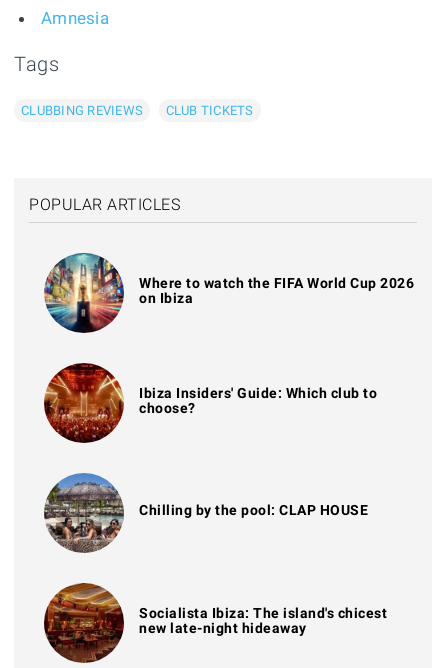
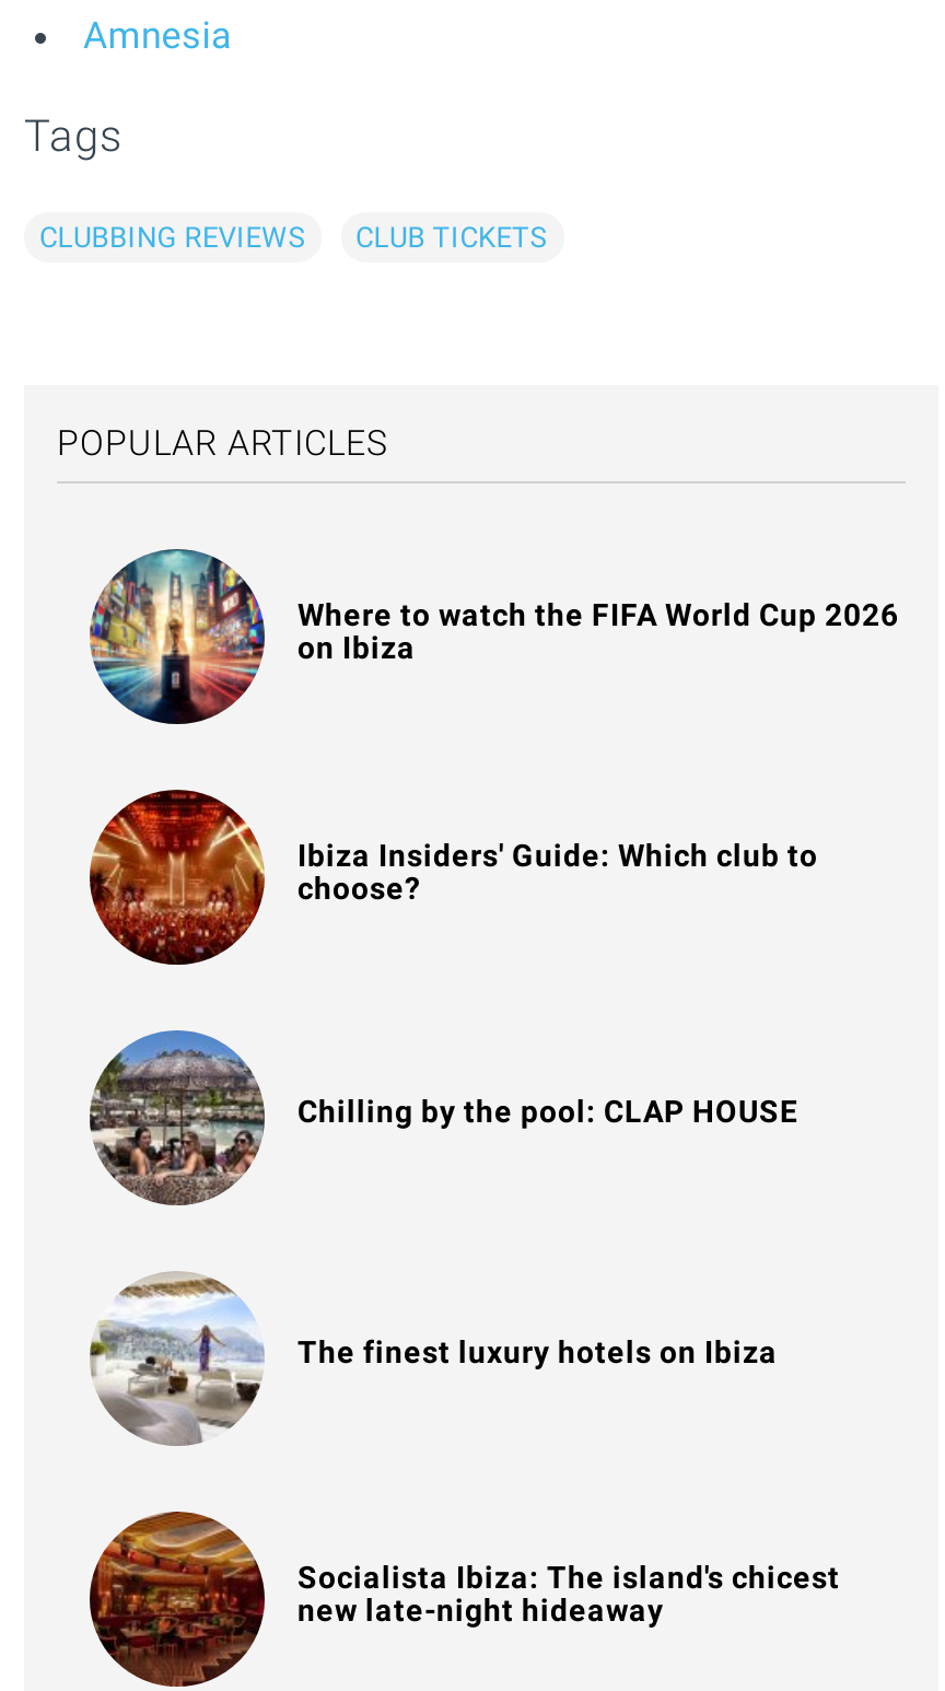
+ [image]
+ The finest luxury hotels on Ibiza
